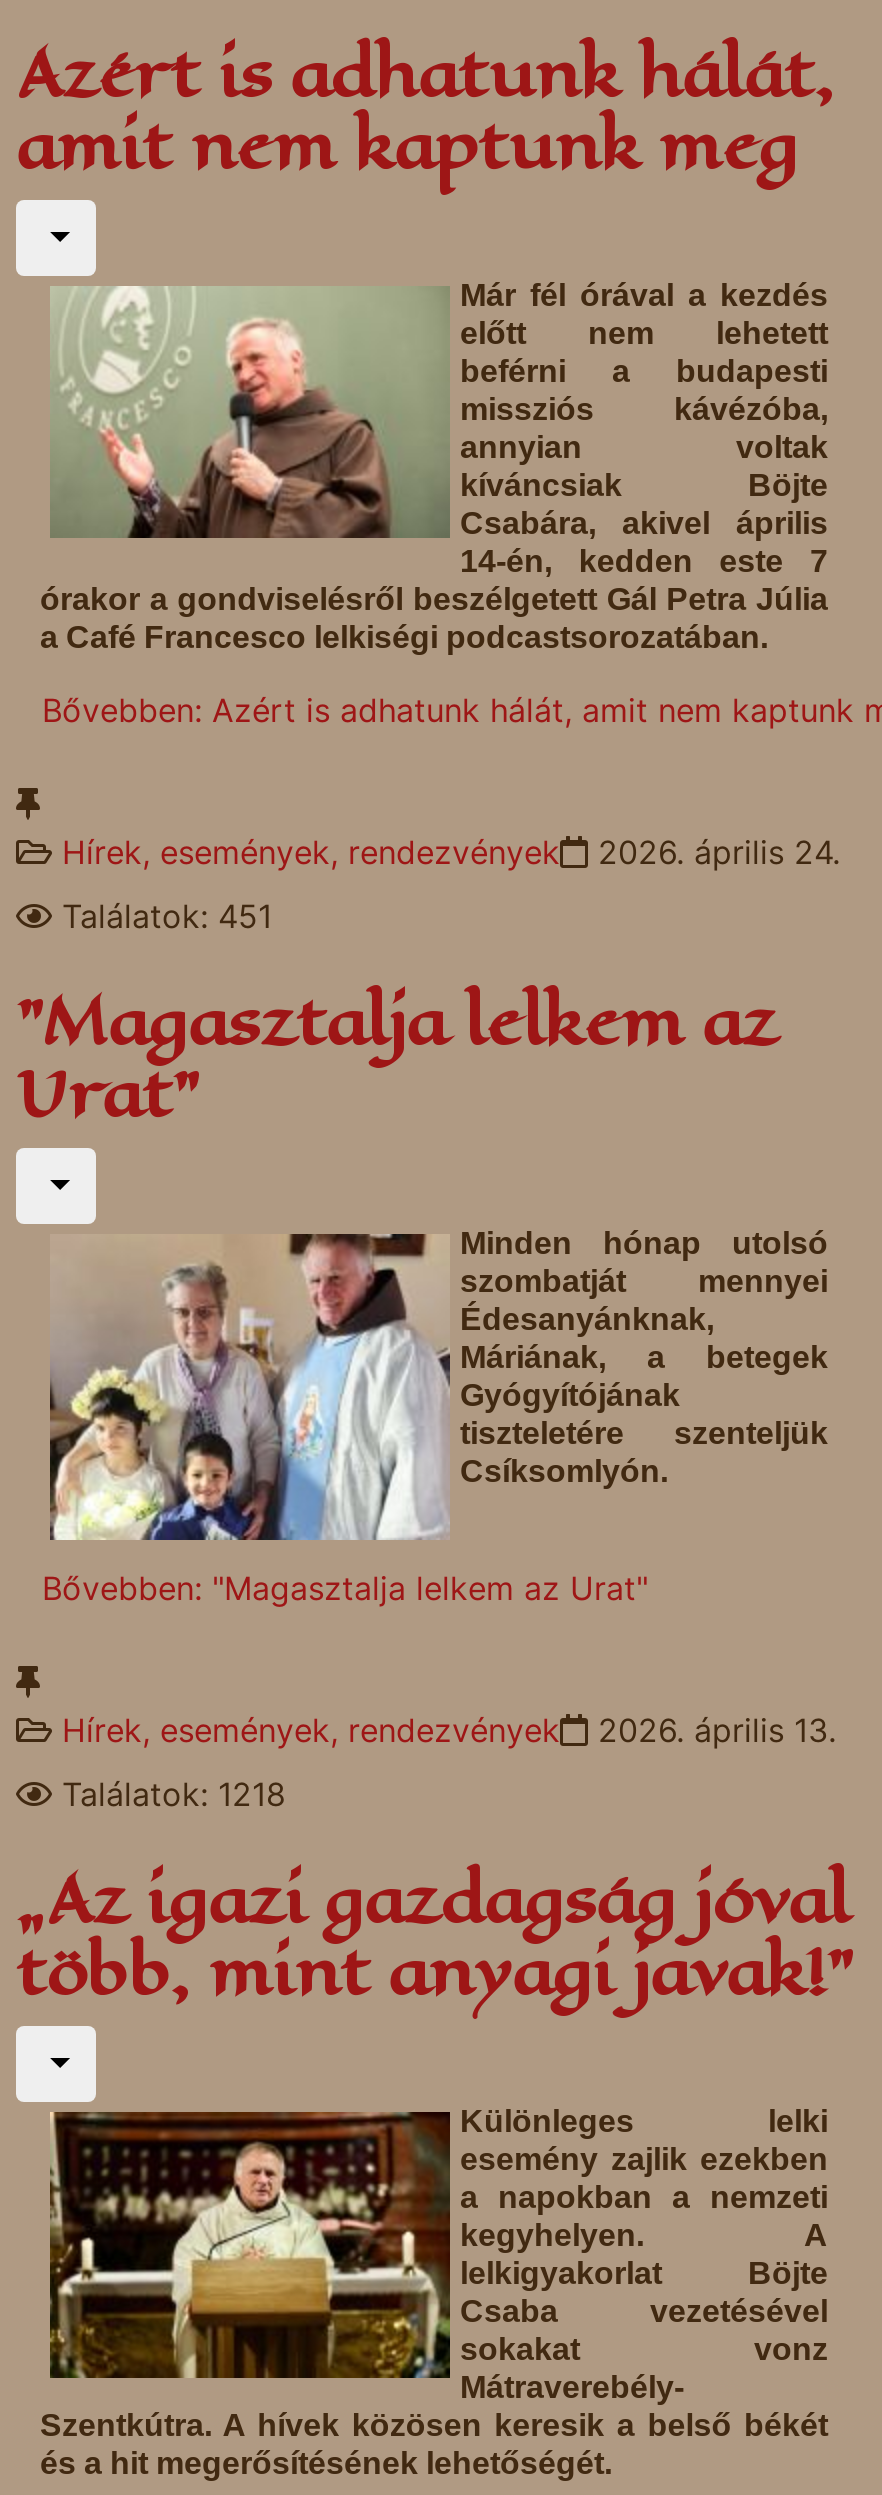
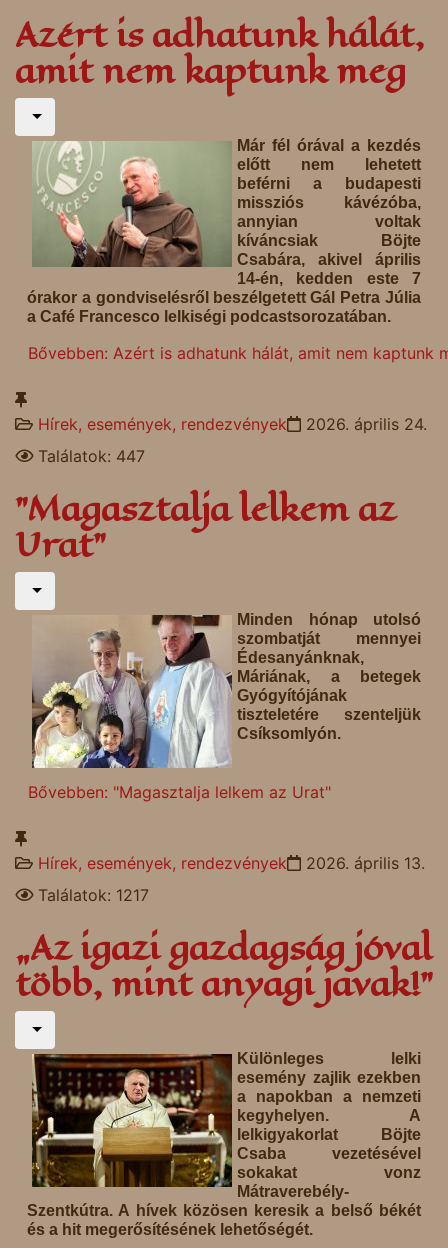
- Találatok: 451
+ Találatok: 447

- Találatok: 1218
+ Találatok: 1217
